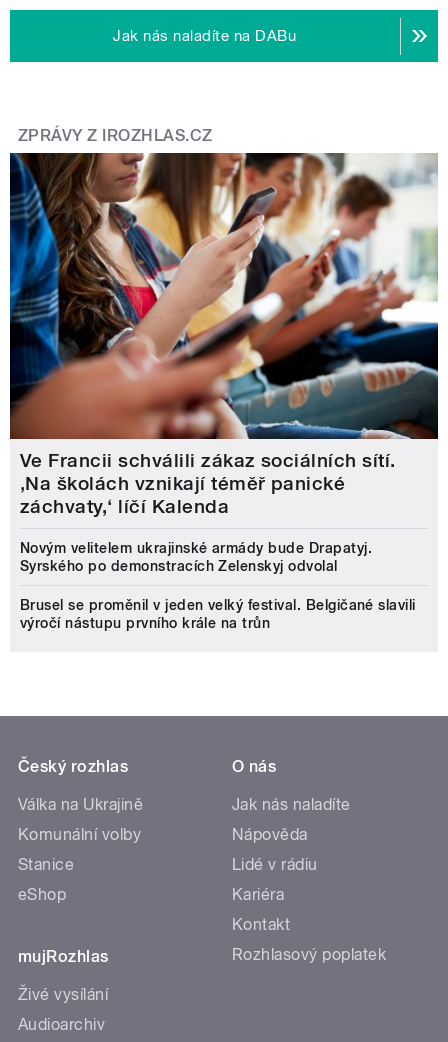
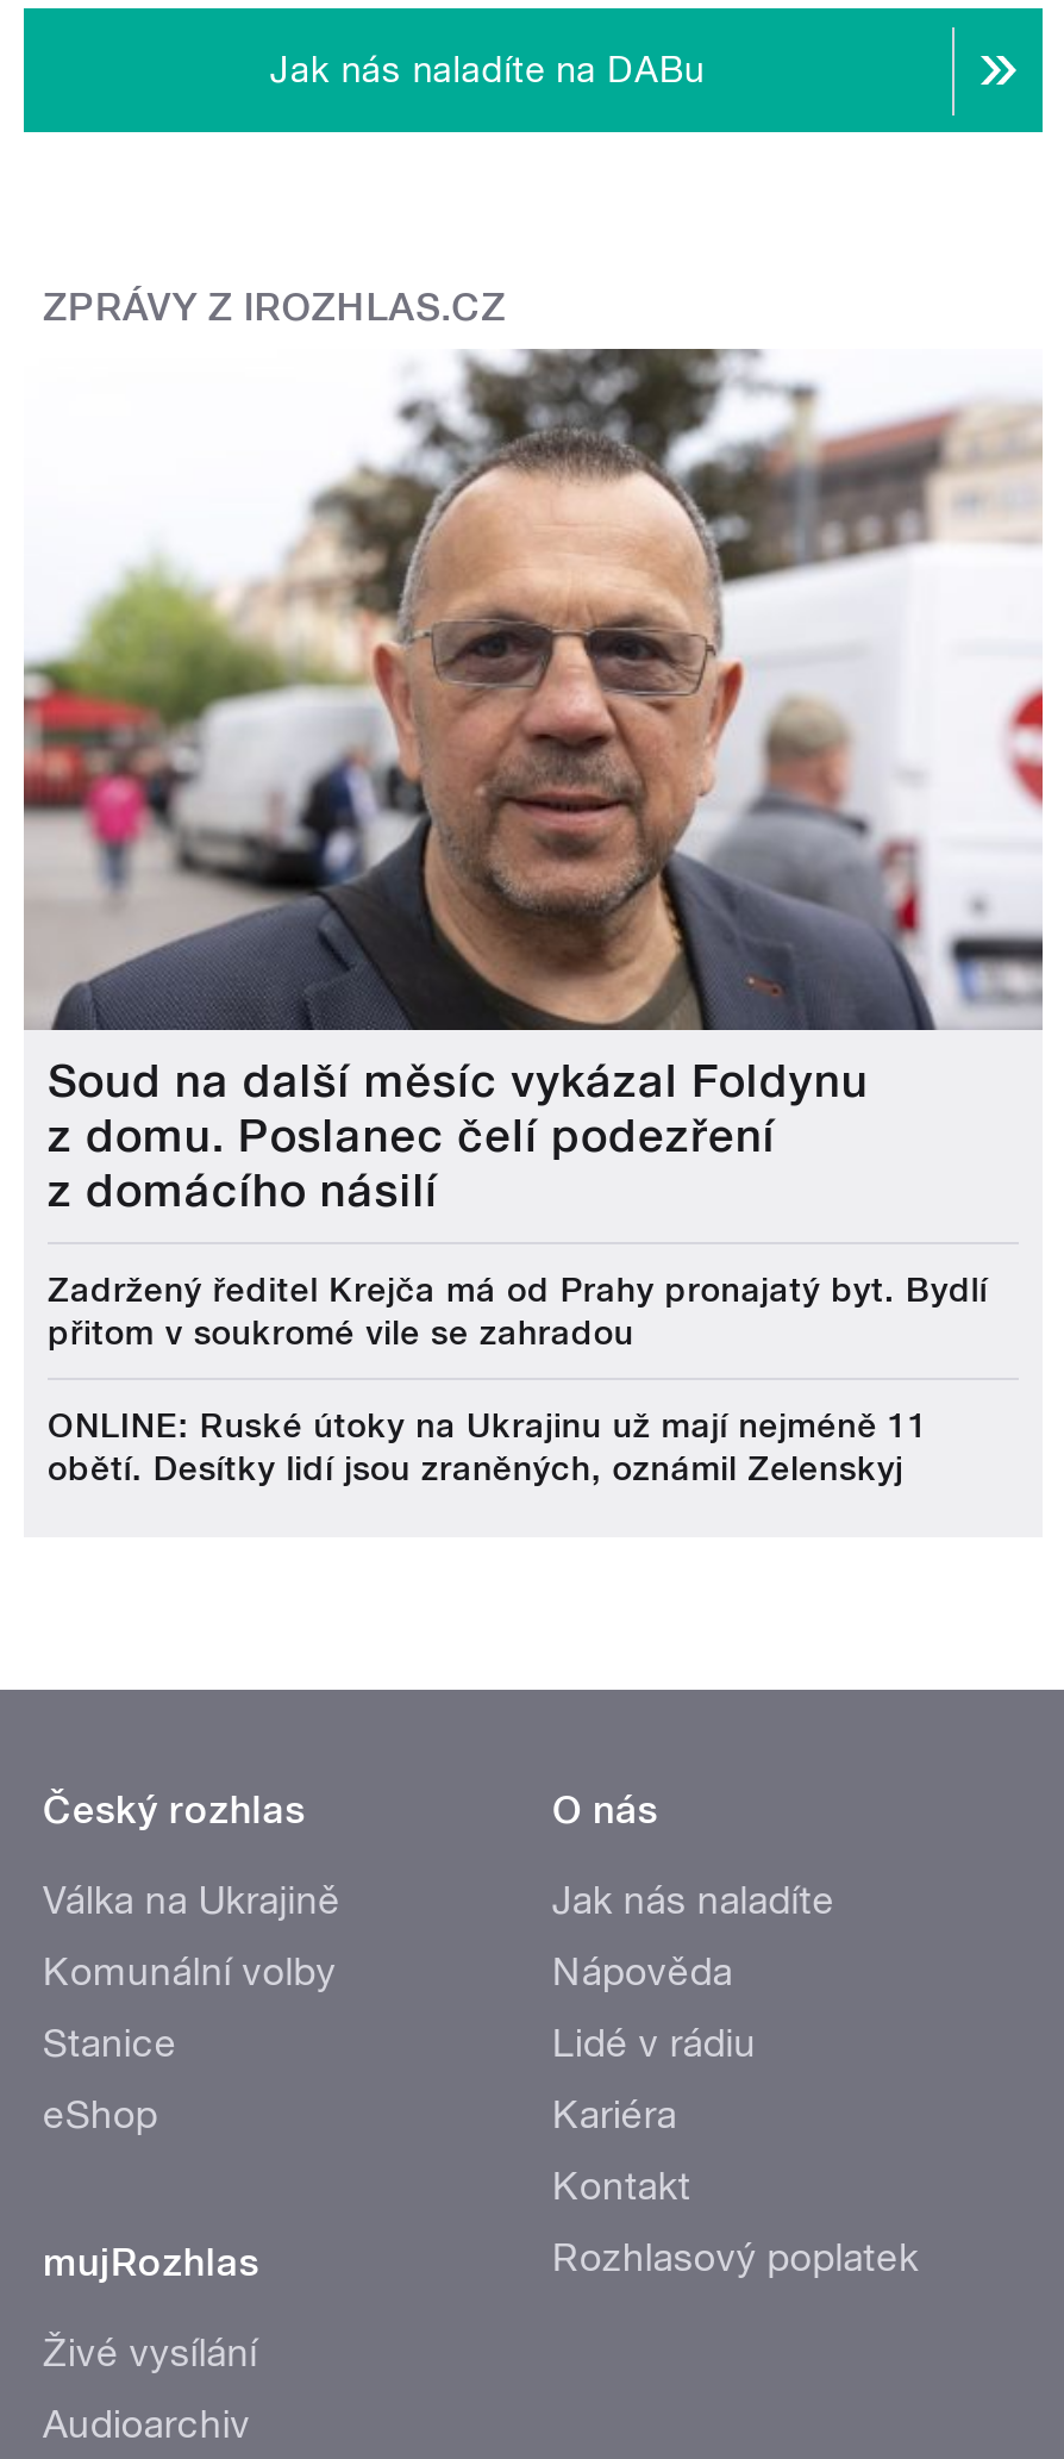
- [image]
- Ve Francii schválili zákaz sociálních sítí.
- ‚Na školách vznikají téměř panické
- záchvaty,‘ líčí Kalenda
+ [image]
+ Soud na další měsíc vykázal Foldynu
+ z domu. Poslanec čelí podezření
+ z domácího násilí

- Novým velitelem ukrajinské armády bude Drapatyj.
- Syrského po demonstracích Zelenskyj odvolal
+ Zadržený ředitel Krejča má od Prahy pronajatý byt. Bydlí
+ přitom v soukromé vile se zahradou

- Brusel se proměnil v jeden velký festival. Belgičané slavili
- výročí nástupu prvního krále na trůn
+ ONLINE: Ruské útoky na Ukrajinu už mají nejméně 11
+ obětí. Desítky lidí jsou zraněných, oznámil Zelenskyj
